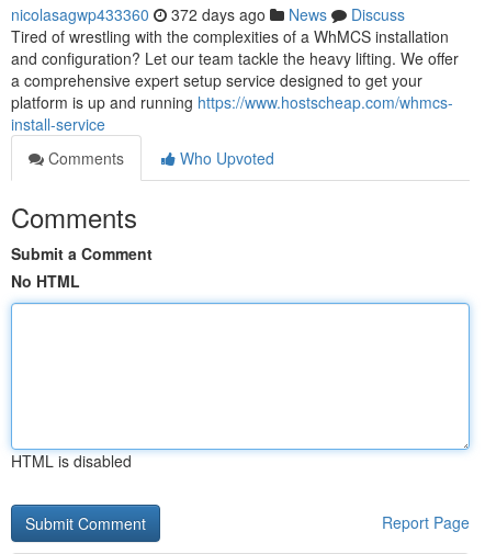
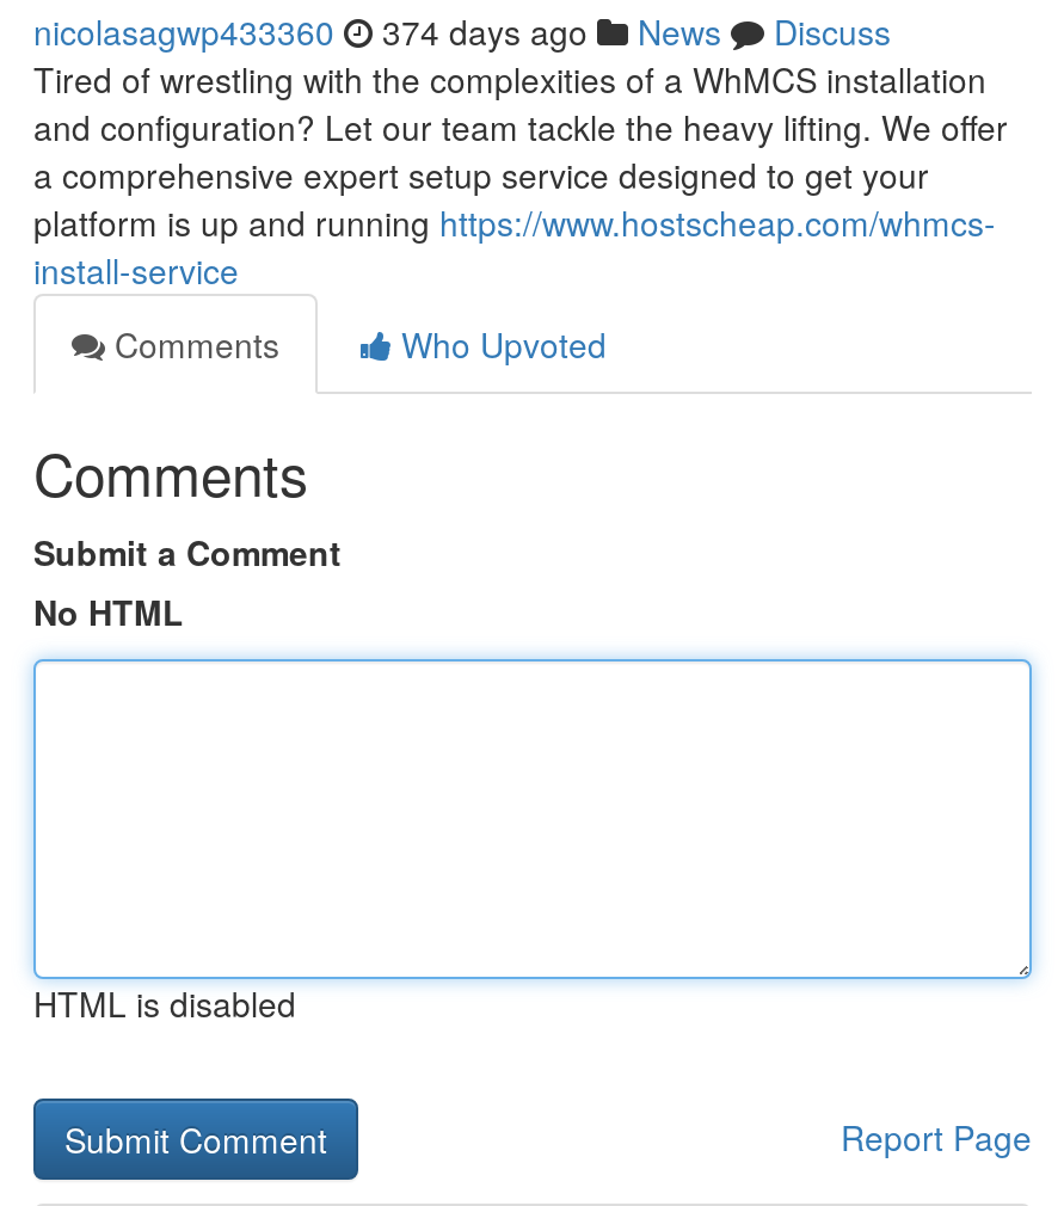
- nicolasagwp433360 372 days ago News Discuss
+ nicolasagwp433360 374 days ago News Discuss
